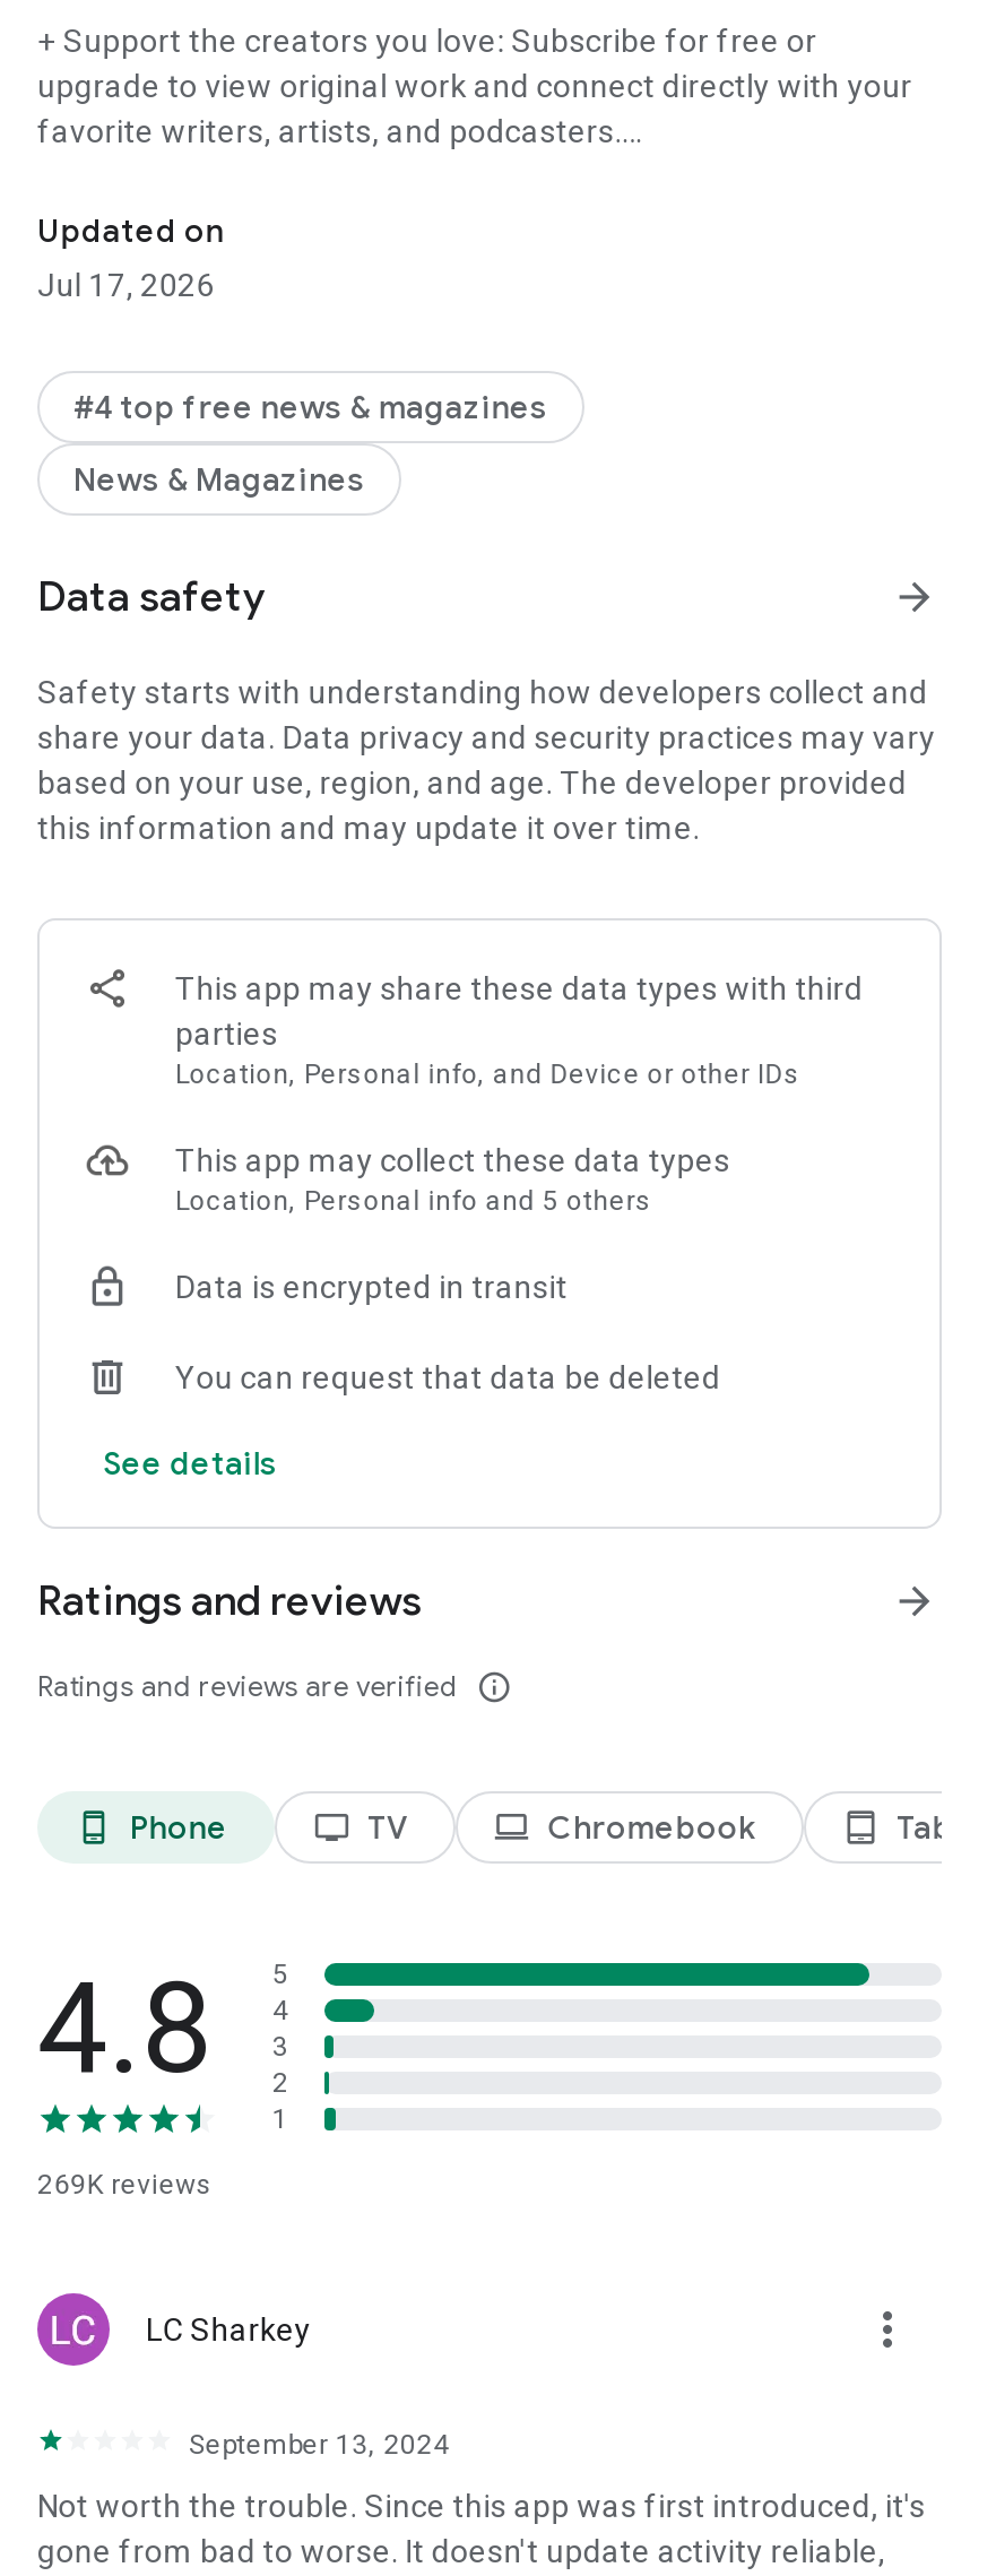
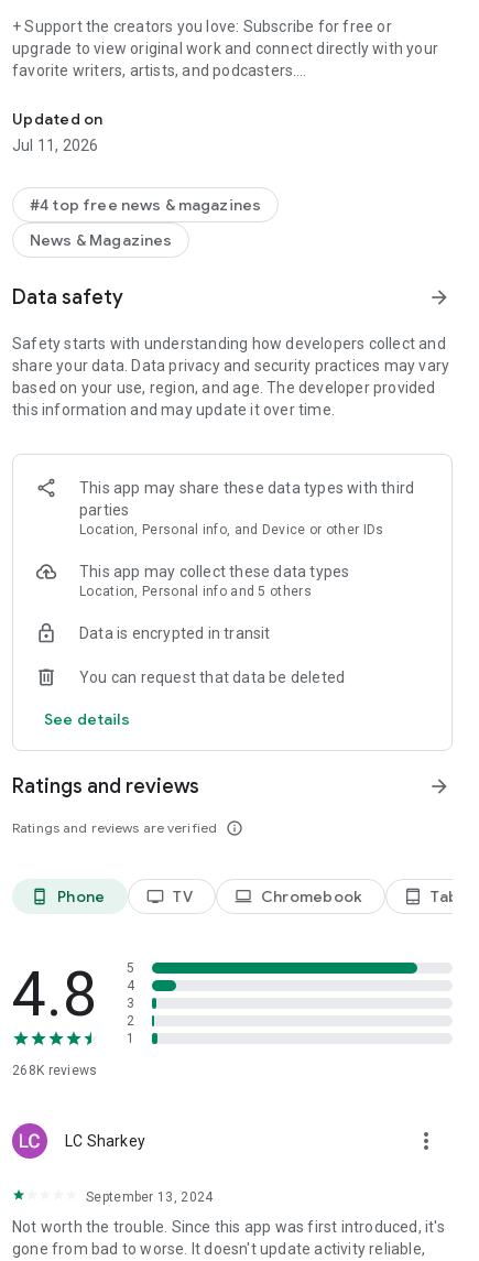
- Jul 17, 2026
+ Jul 11, 2026

- 269K reviews
+ 268K reviews
